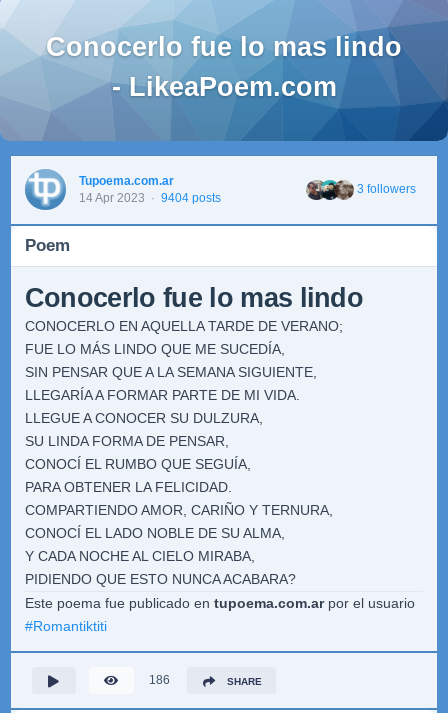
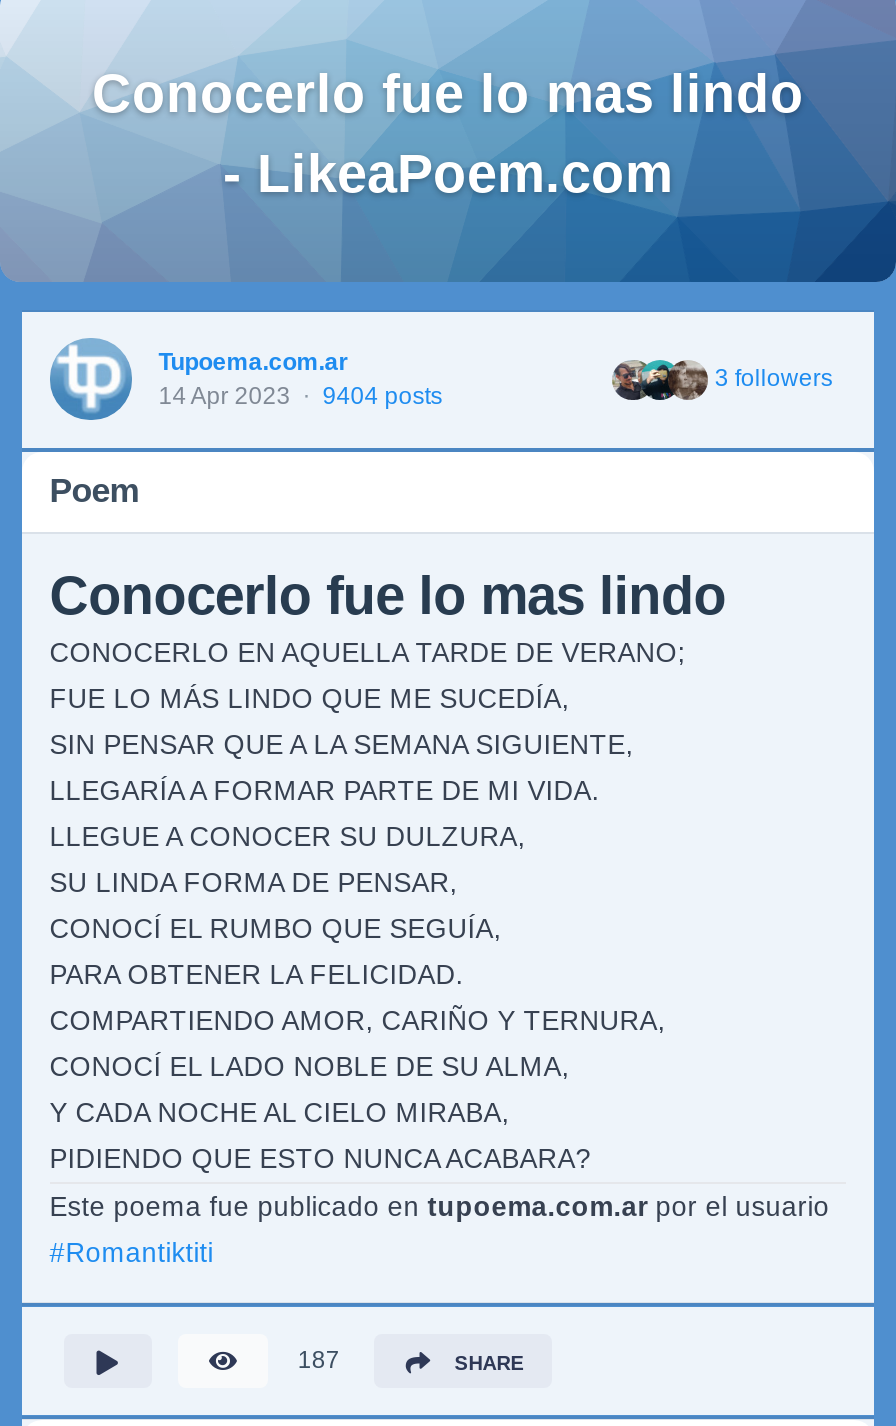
- 186
+ 187
